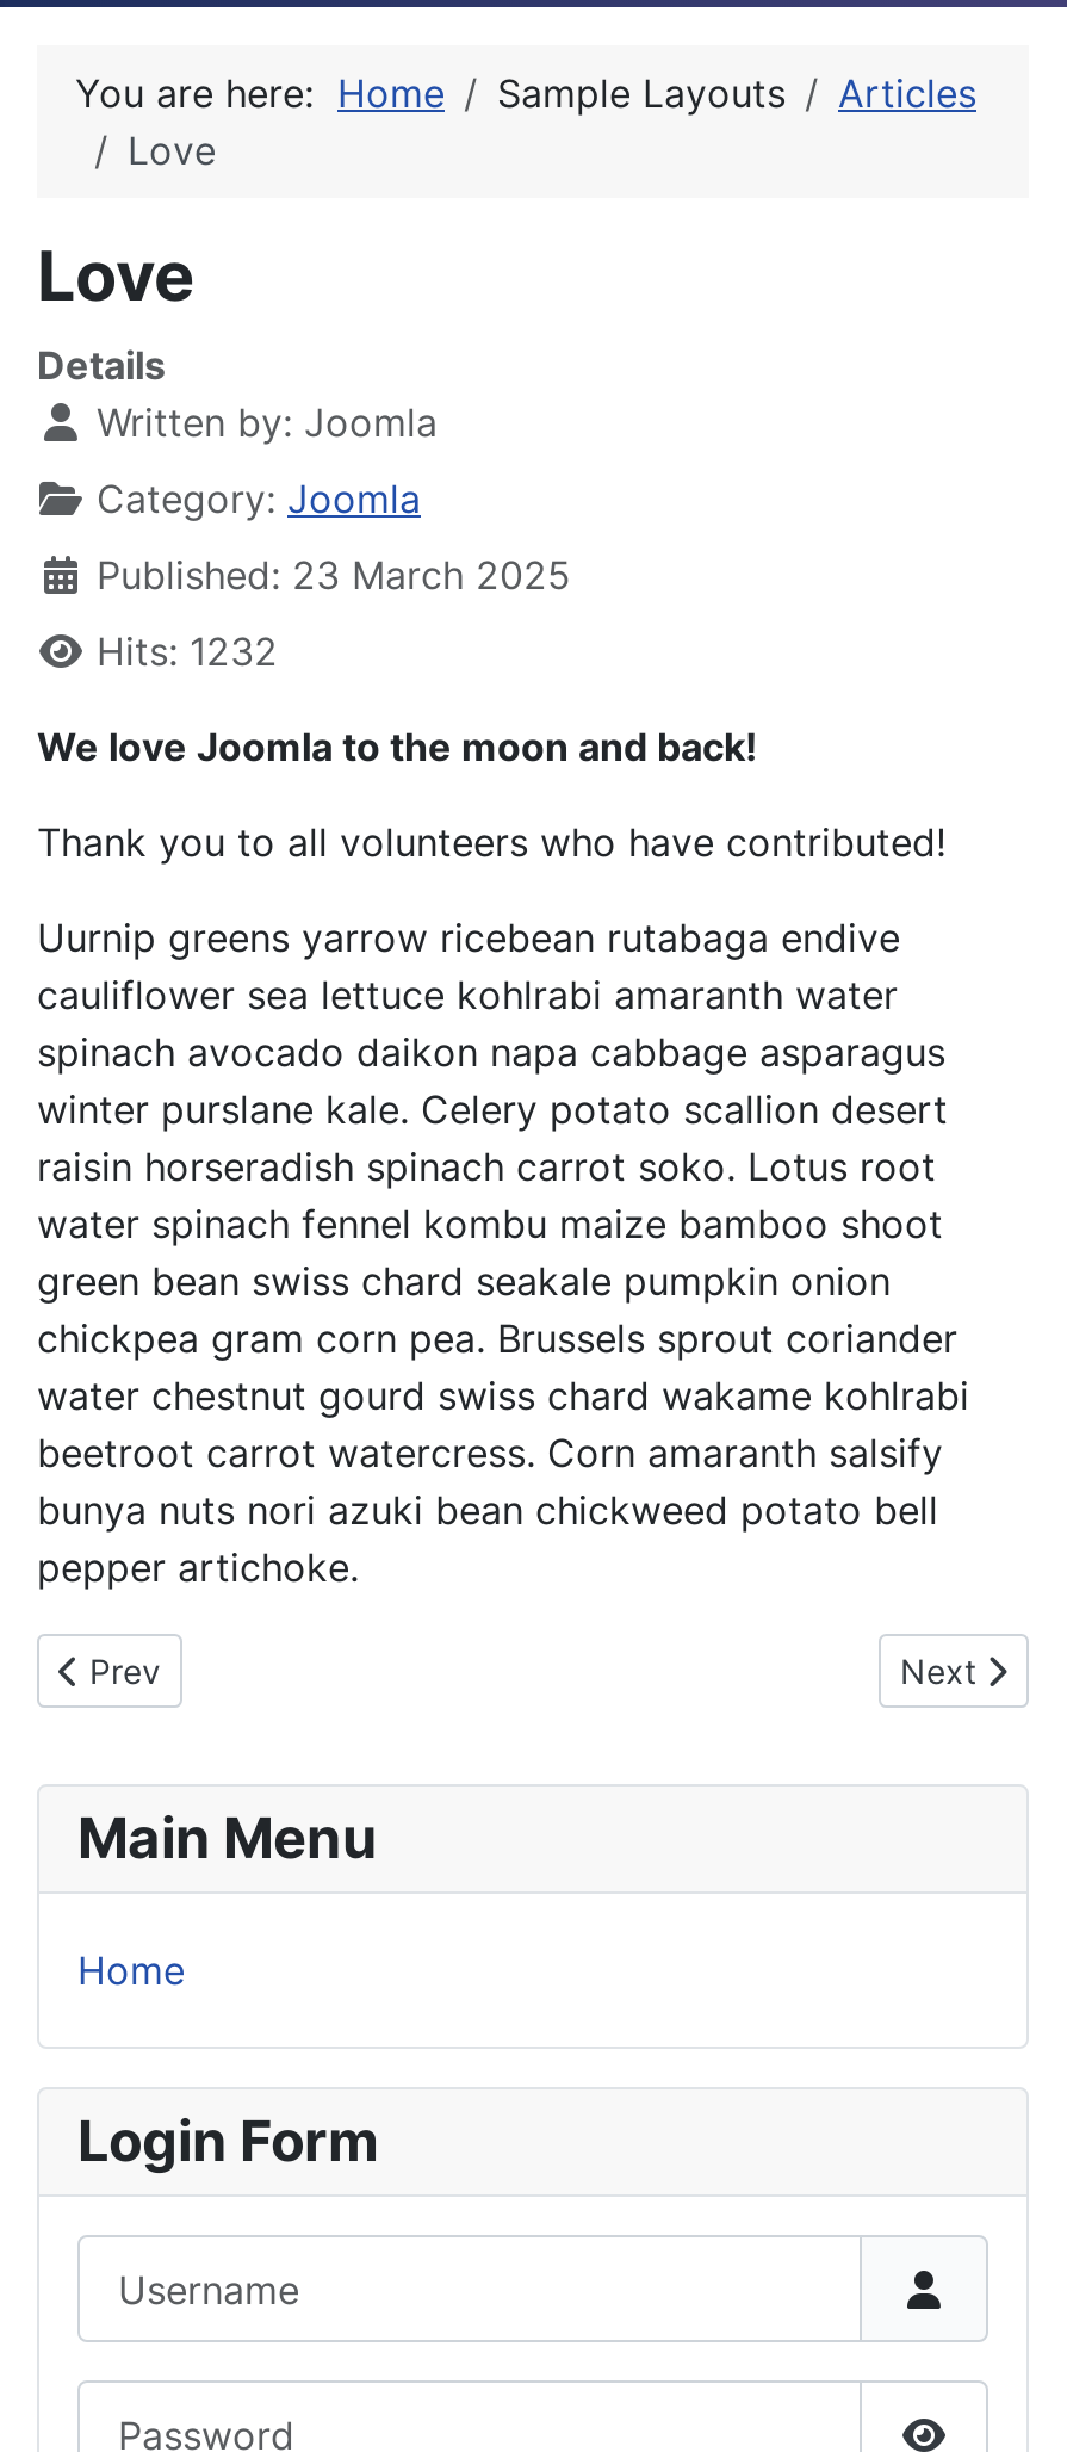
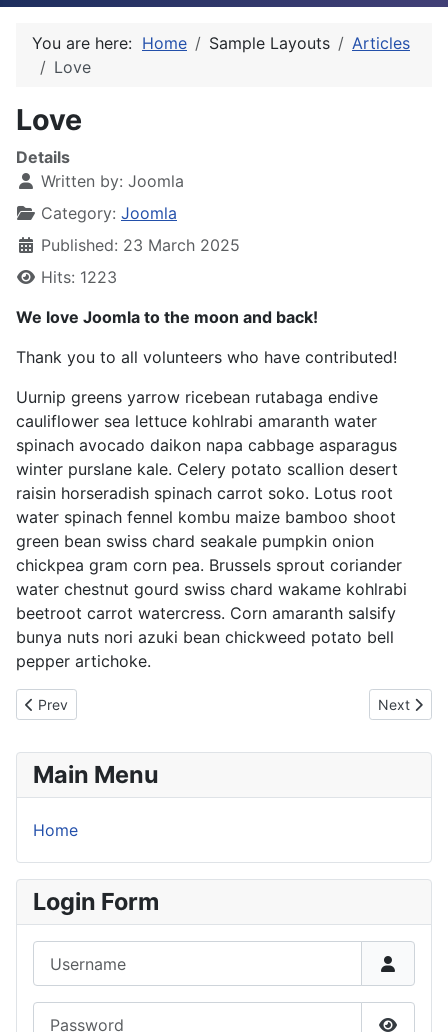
- Hits: 1232
+ Hits: 1223
